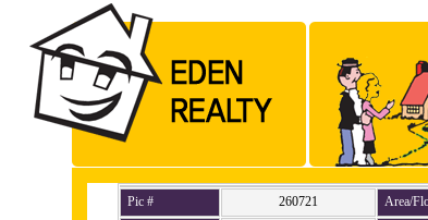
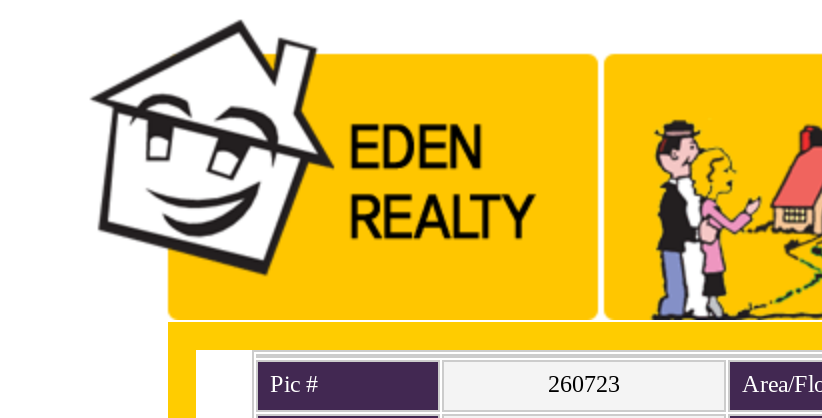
- 260721
+ 260723
